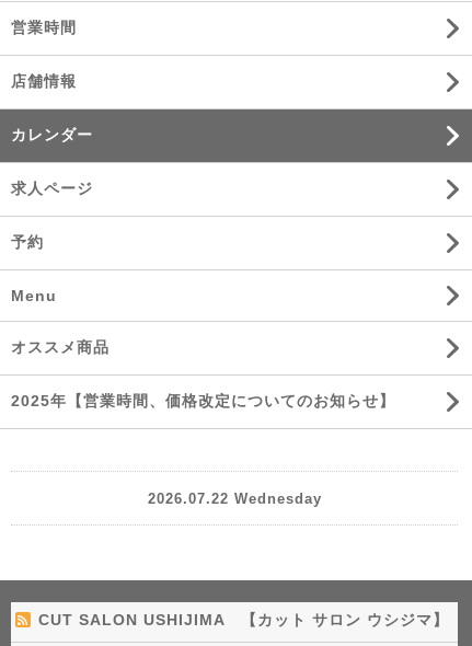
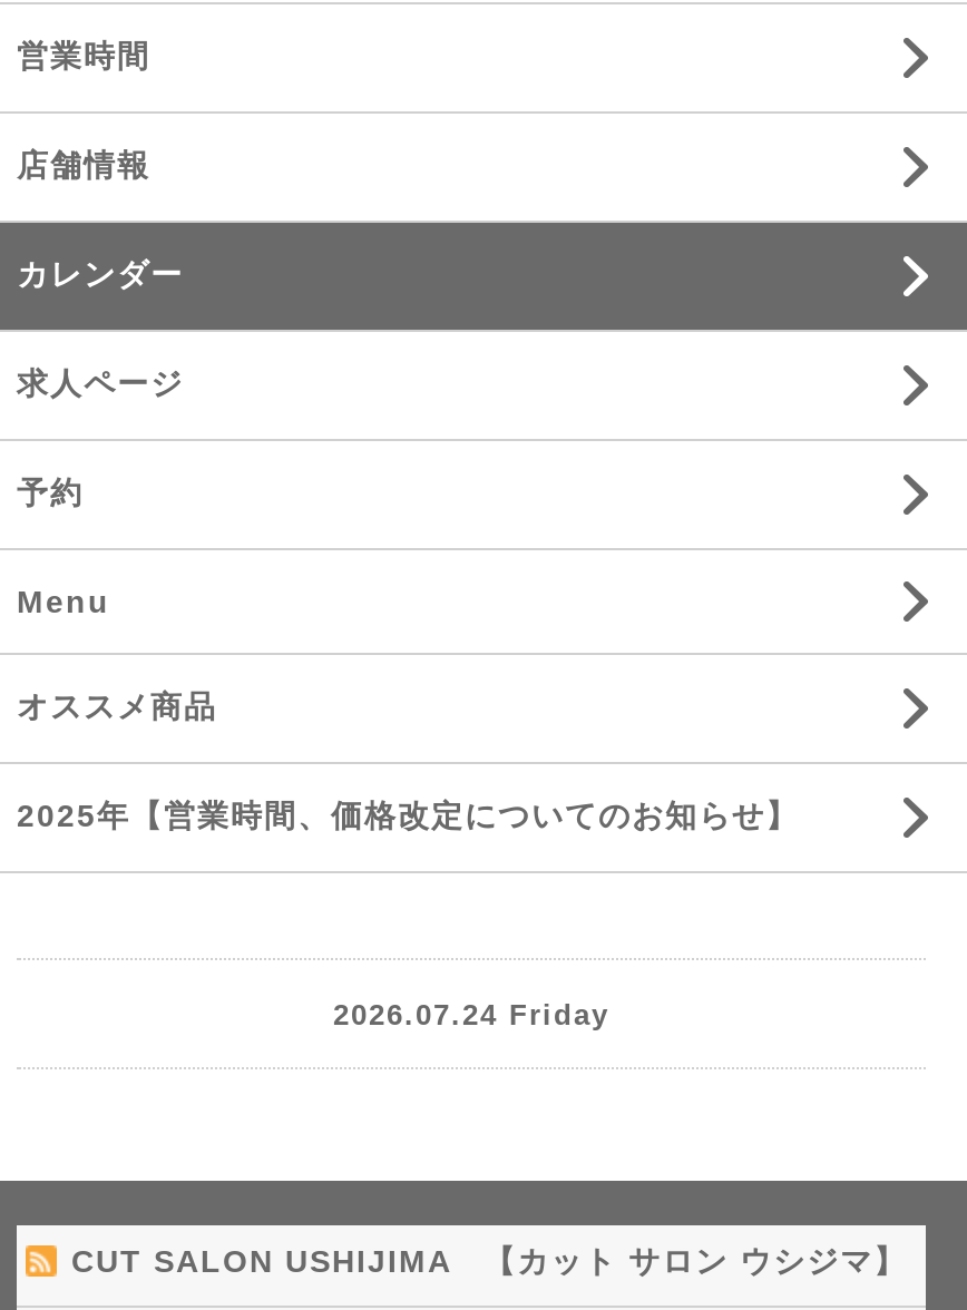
- 2026.07.22 Wednesday
+ 2026.07.24 Friday
